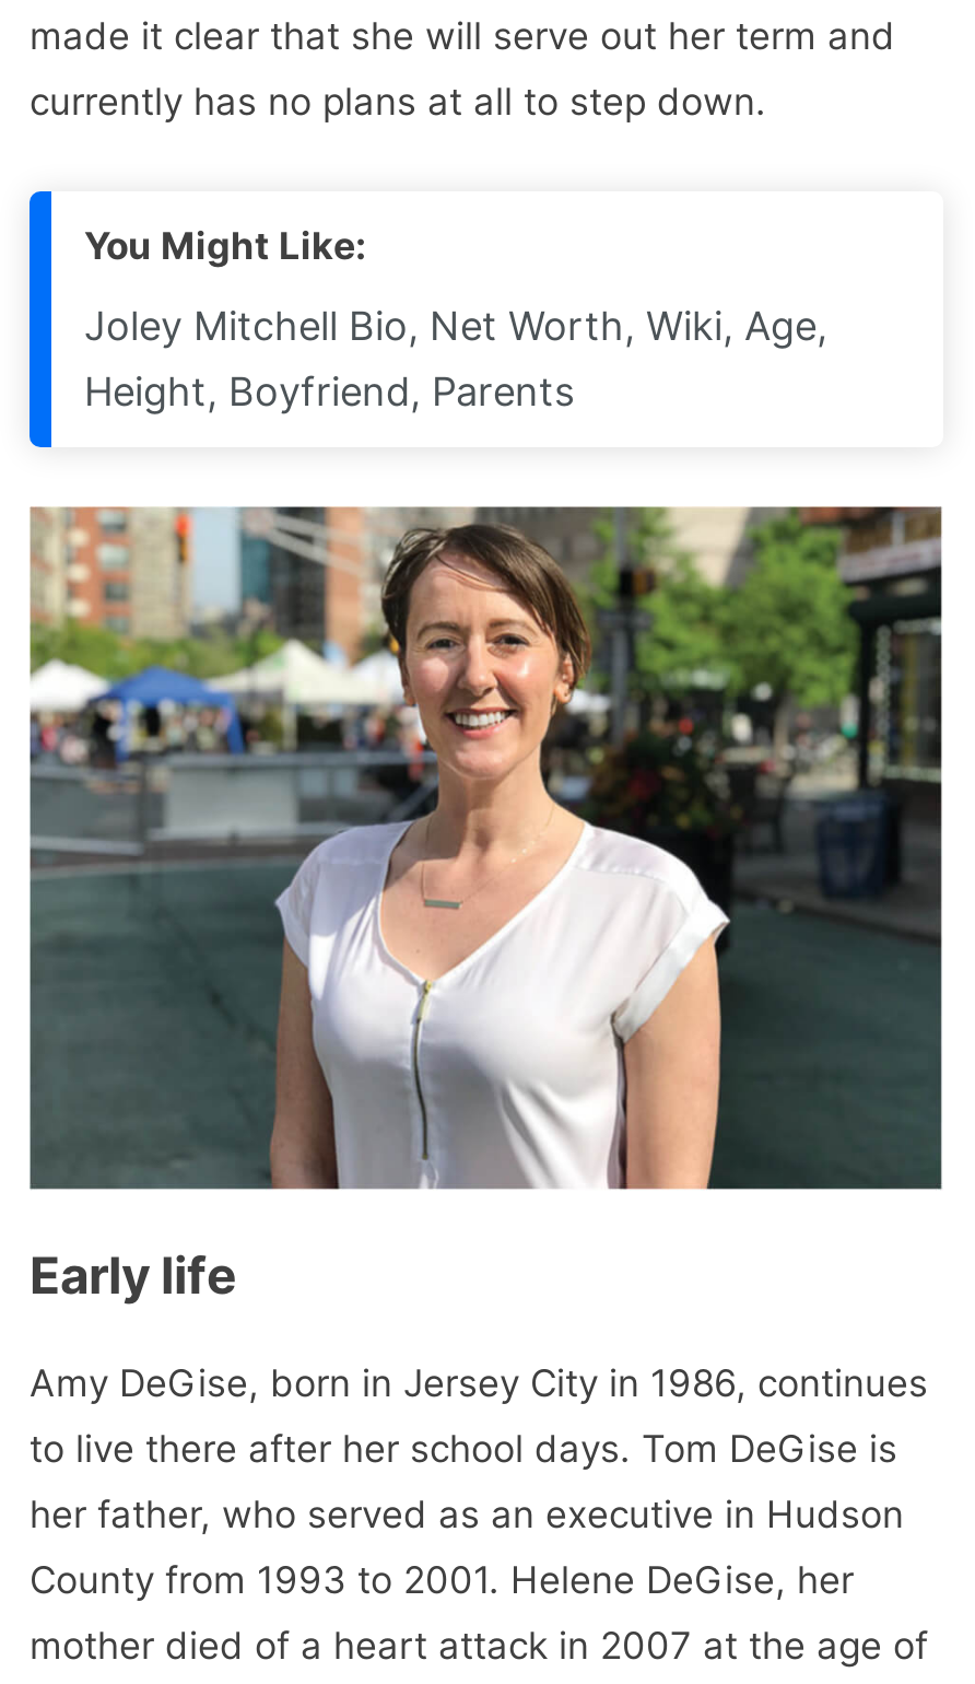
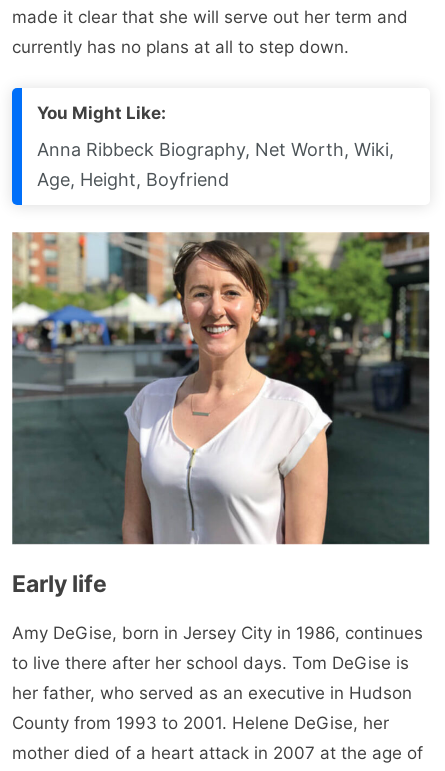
- Joley Mitchell Bio, Net Worth, Wiki, Age,
- Height, Boyfriend, Parents
+ Anna Ribbeck Biography, Net Worth, Wiki,
+ Age, Height, Boyfriend
